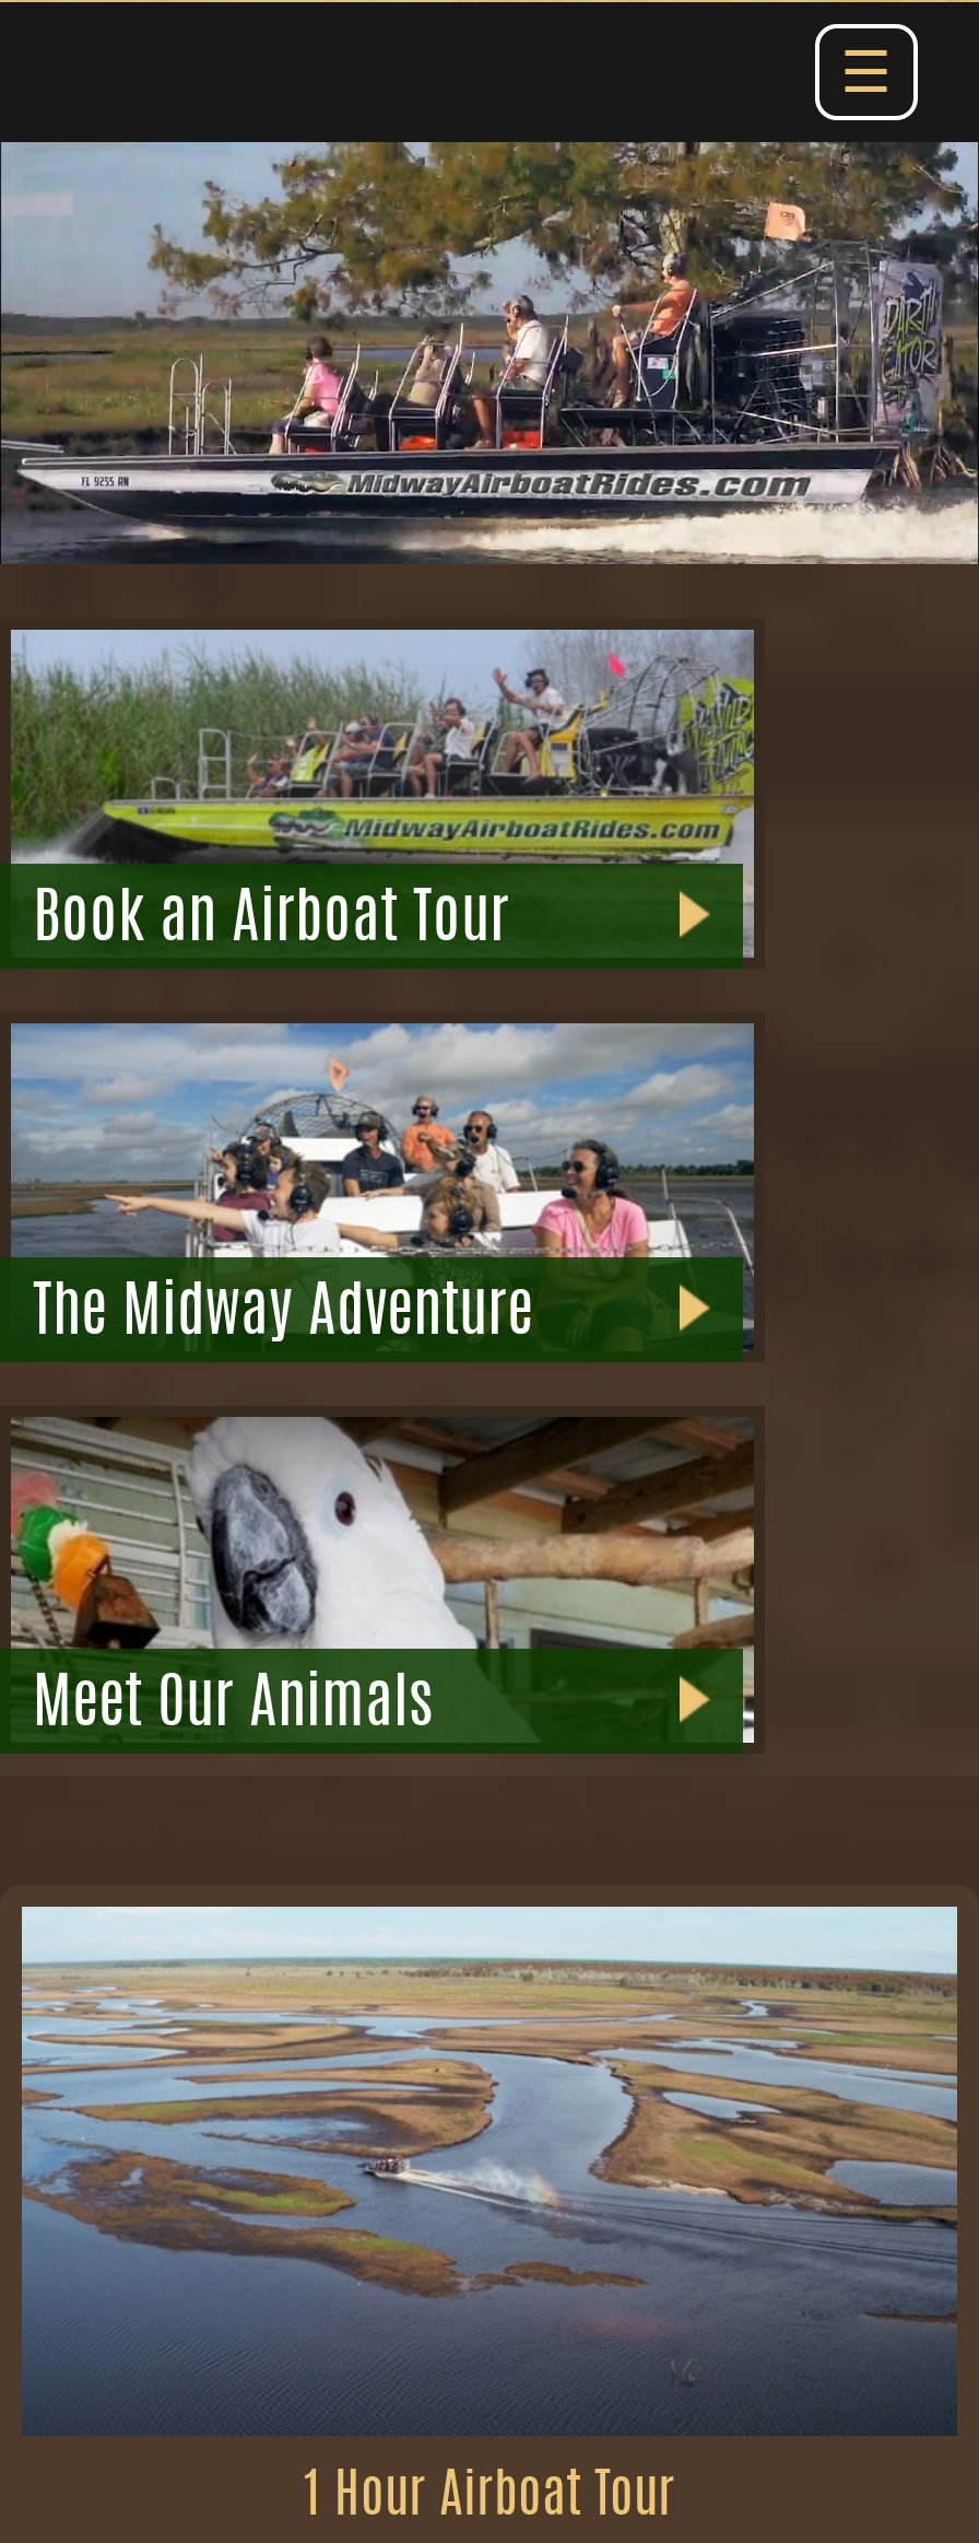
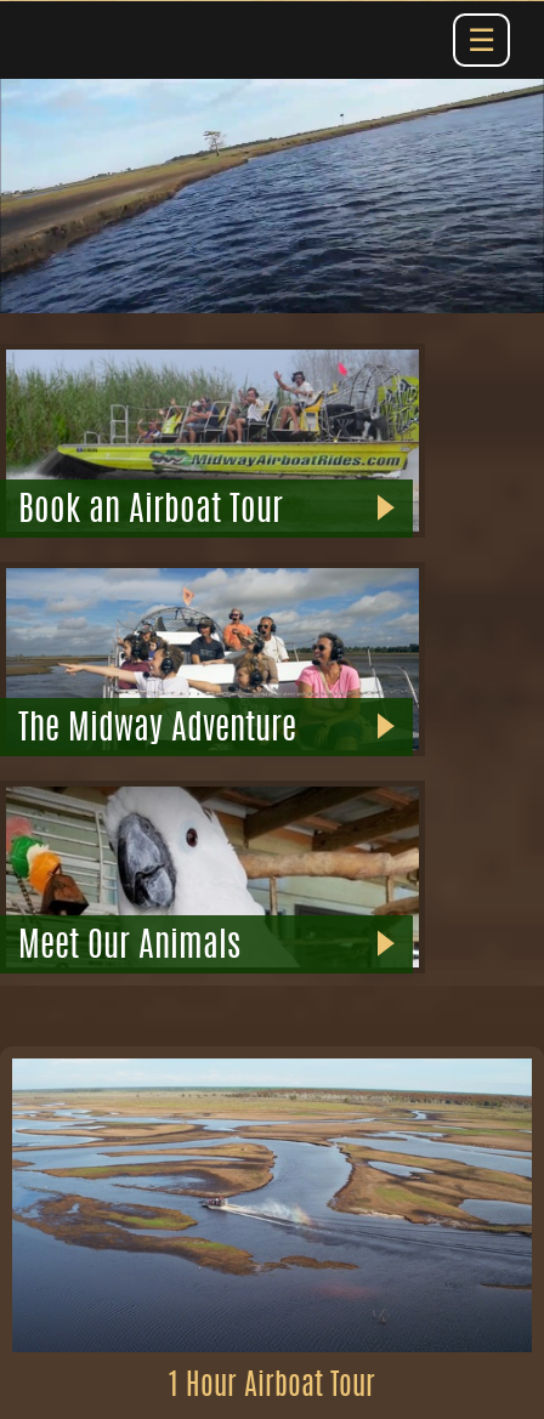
- [image]
+ [image]
